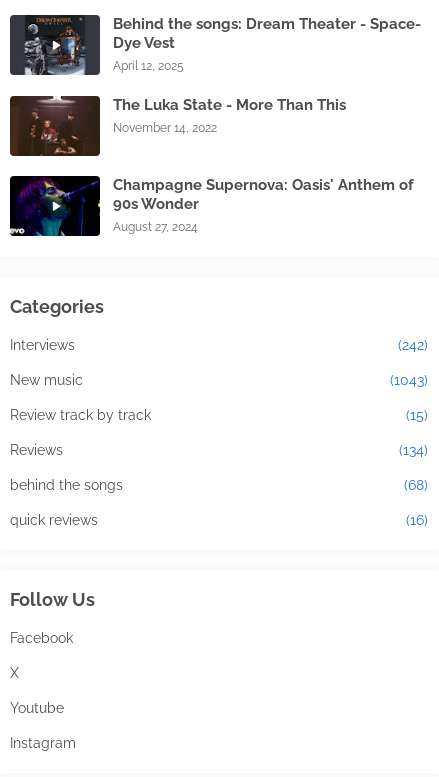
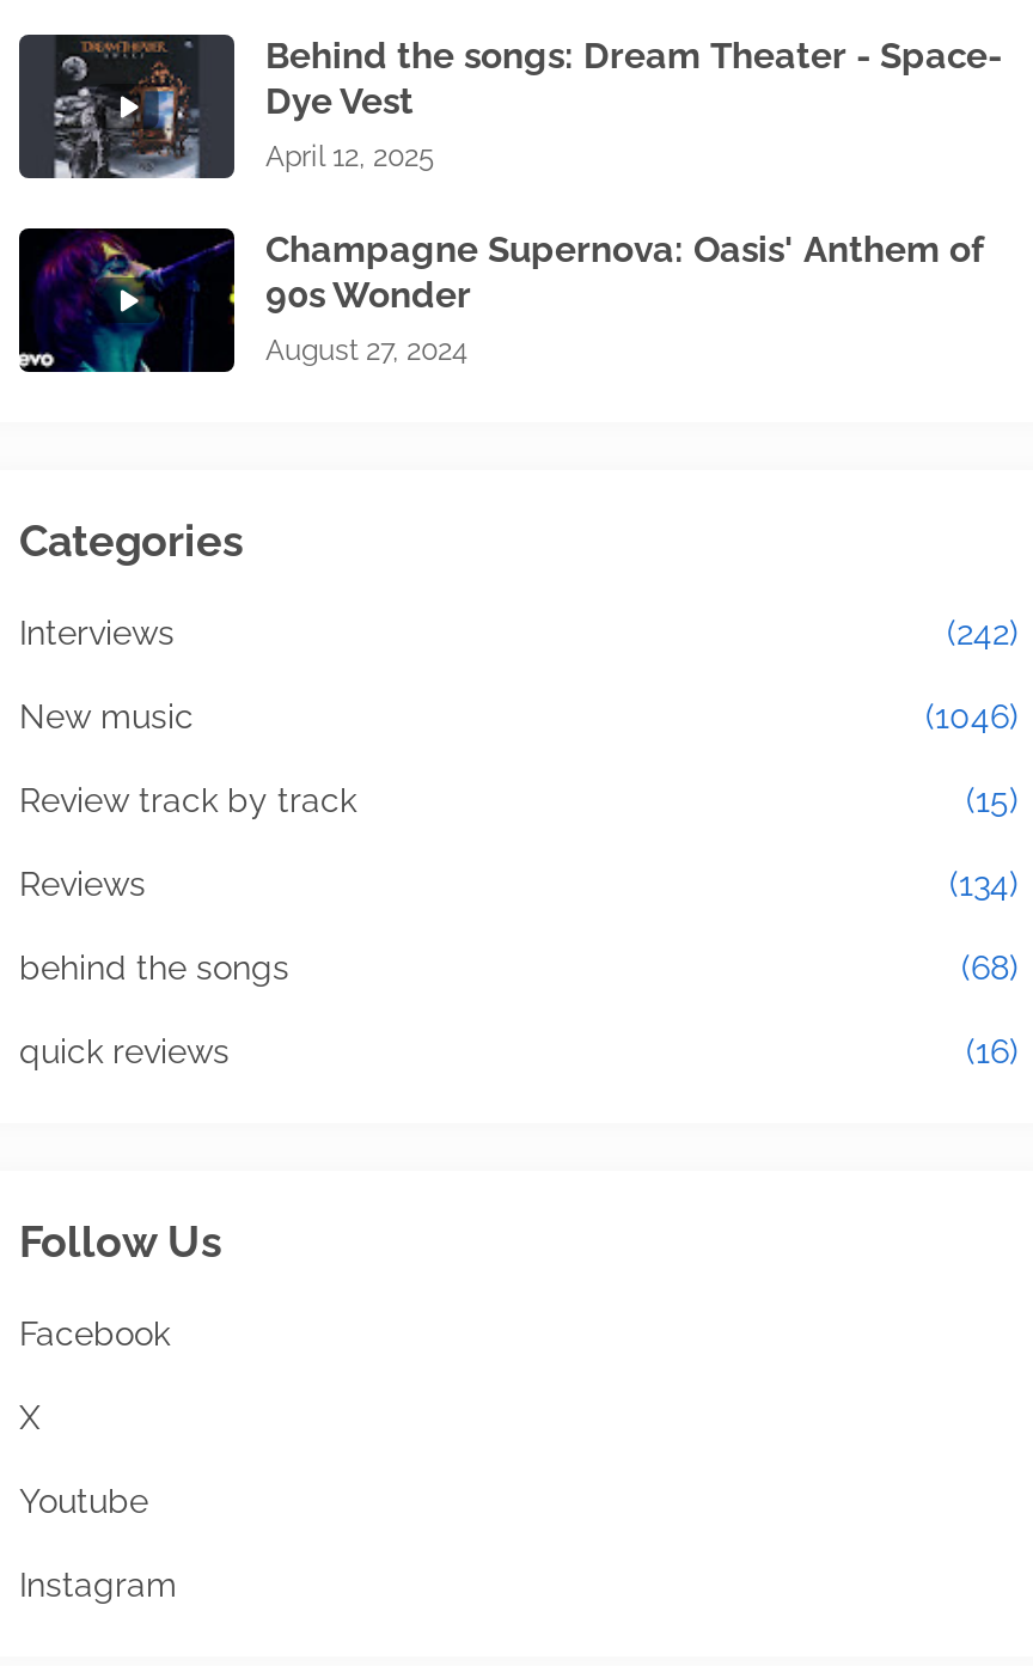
- [image]
- The Luka State - More Than This
- November 14, 2022

- (1043)
+ (1046)
